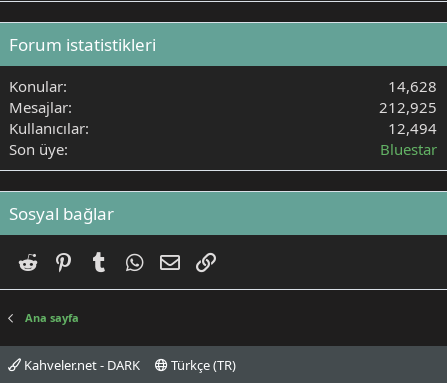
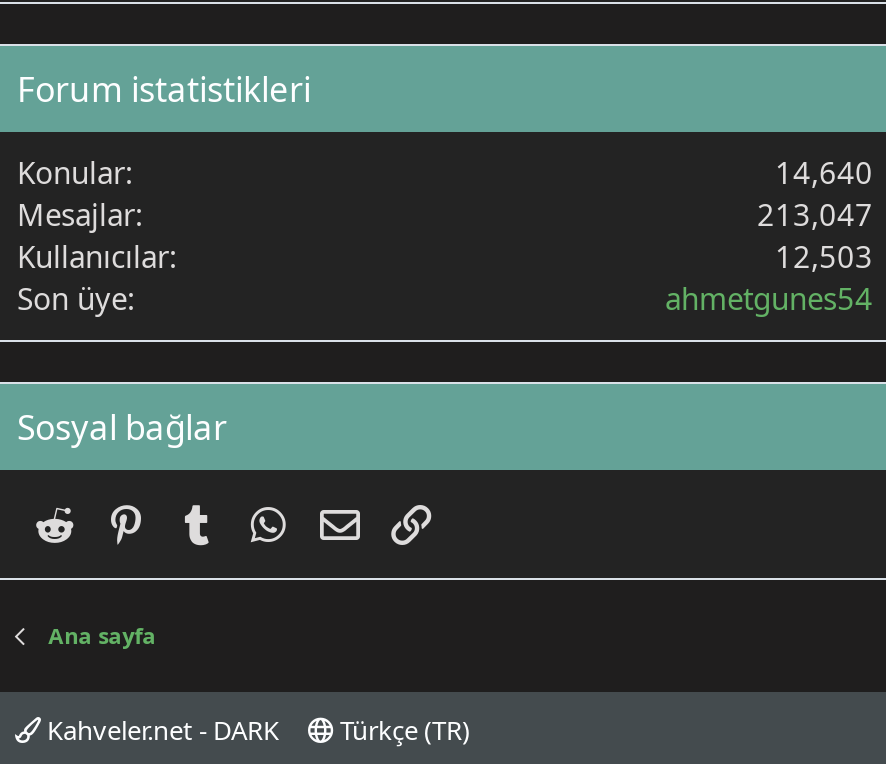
- 14,628
+ 14,640

- 212,925
+ 213,047

- 12,494
+ 12,503

- Bluestar
+ ahmetgunes54
